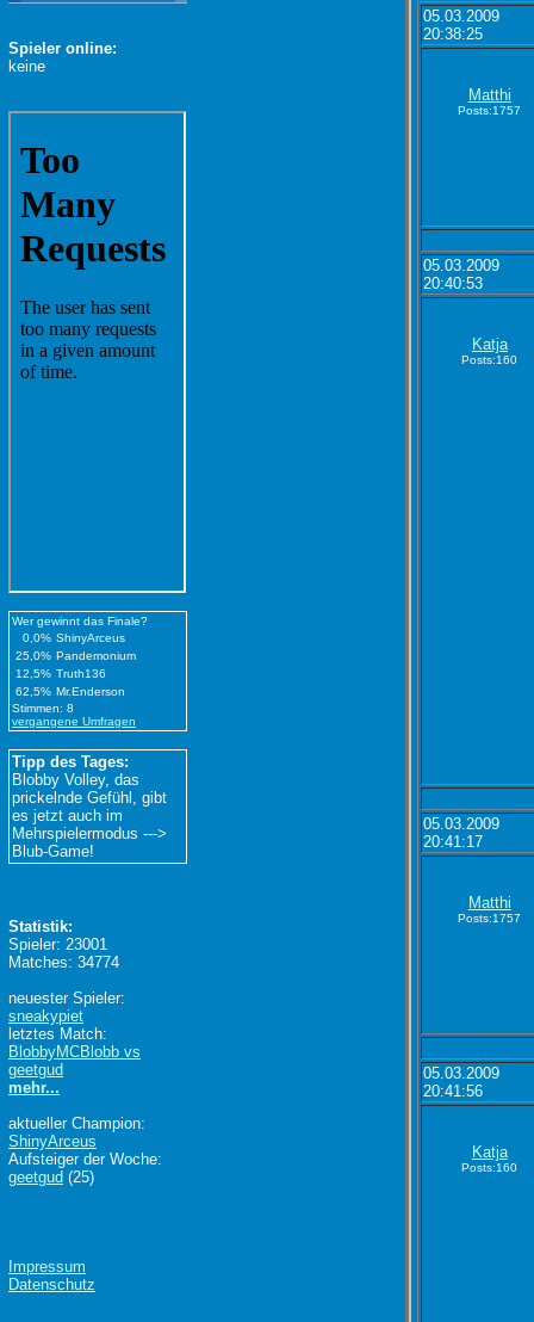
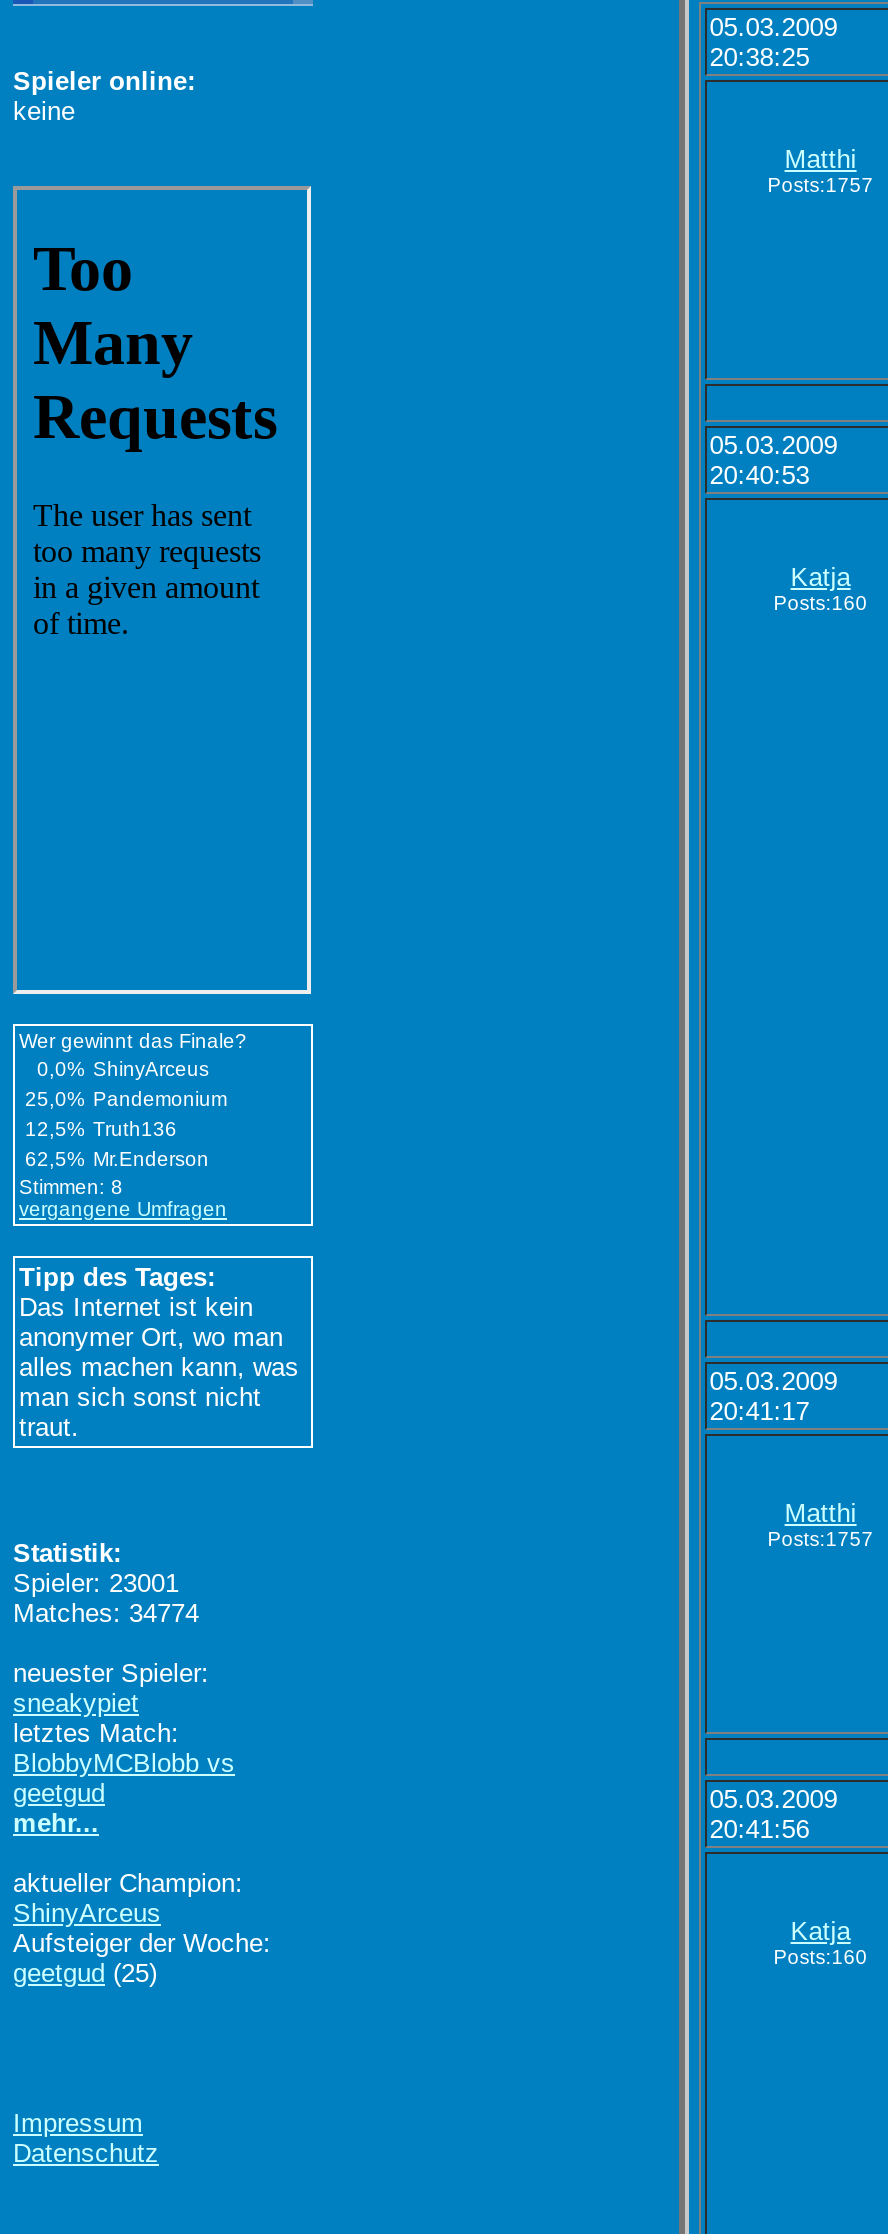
- Blobby Volley, das
- prickelnde Gefühl, gibt
- es jetzt auch im
- Mehrspielermodus --->
- Blub-Game!
+ Das Internet ist kein
+ anonymer Ort, wo man
+ alles machen kann, was
+ man sich sonst nicht
+ traut.
